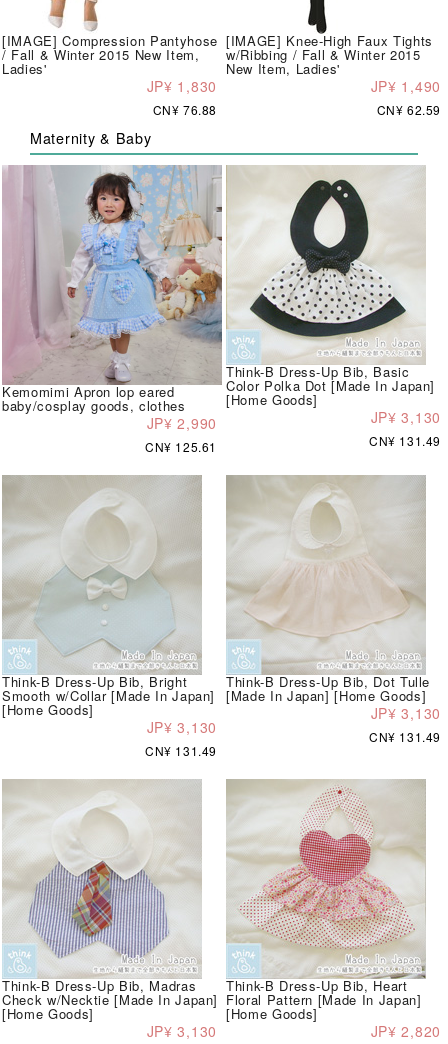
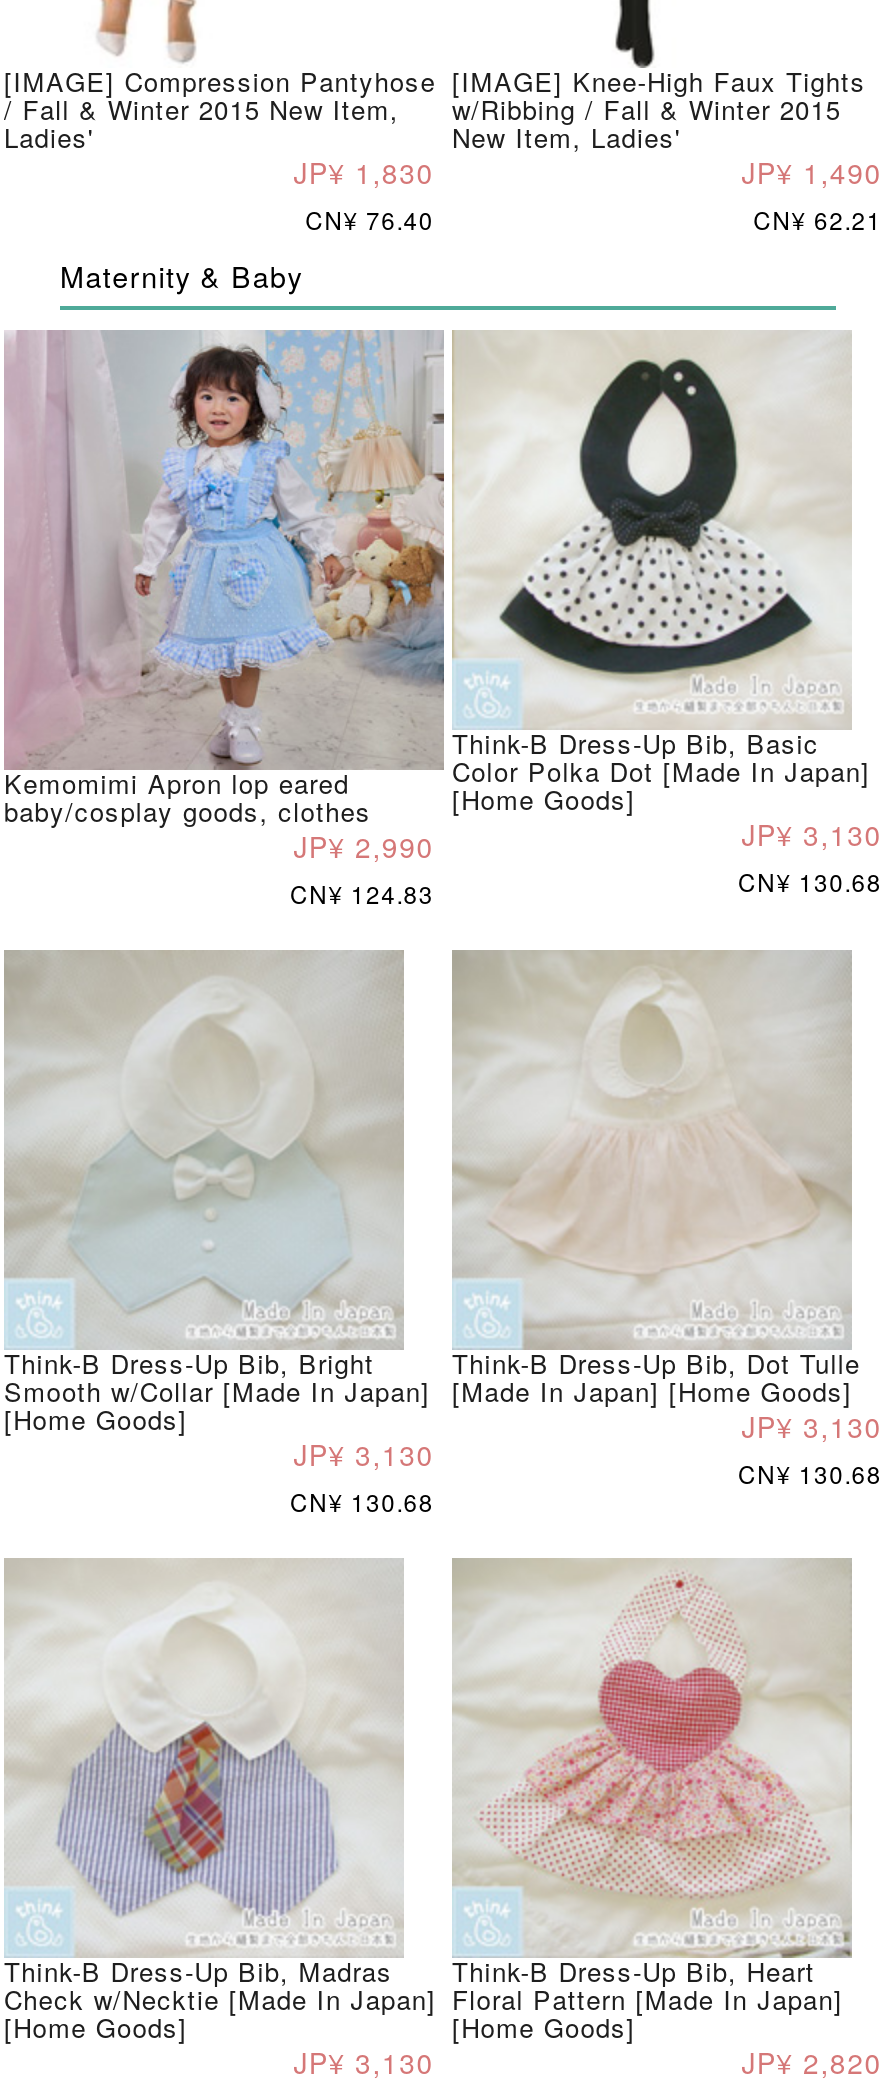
- CN¥ 76.88
+ CN¥ 76.40

- CN¥ 62.59
+ CN¥ 62.21

- CN¥ 131.49
+ CN¥ 130.68

- CN¥ 125.61
+ CN¥ 124.83

- CN¥ 131.49
+ CN¥ 130.68

- CN¥ 131.49
+ CN¥ 130.68
